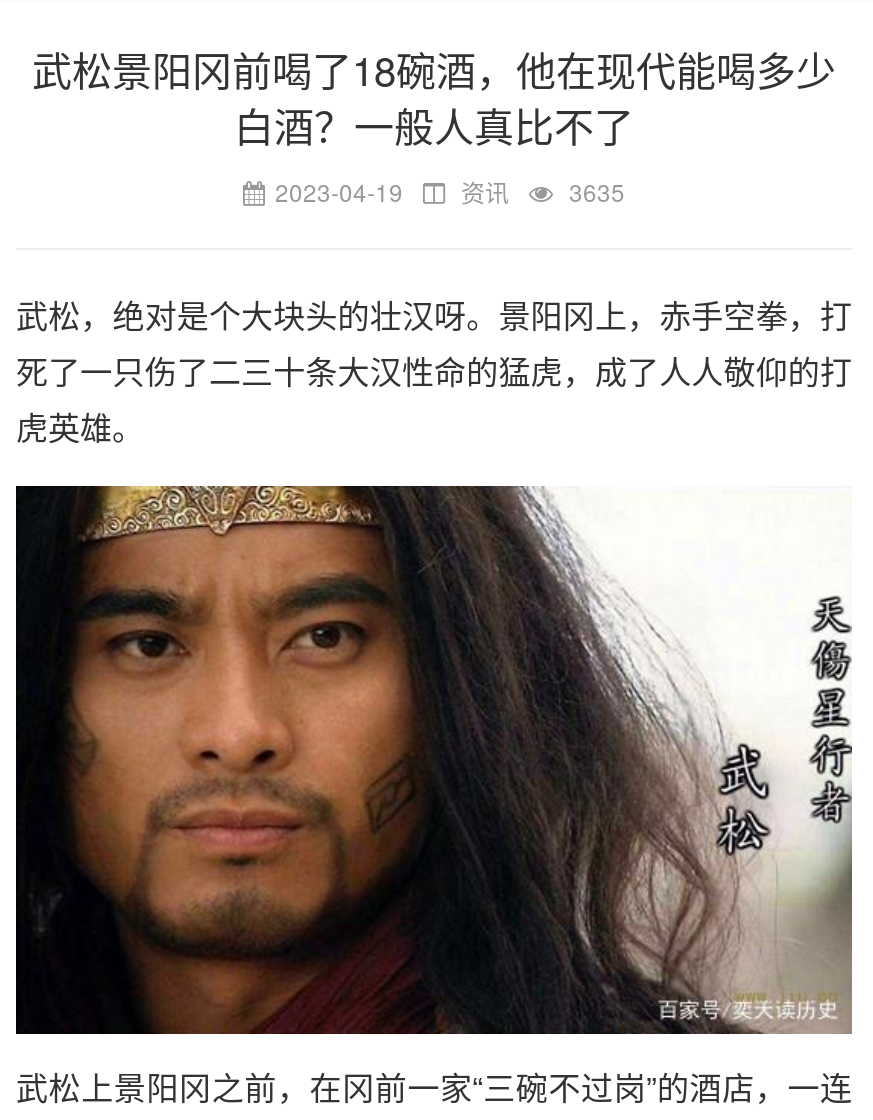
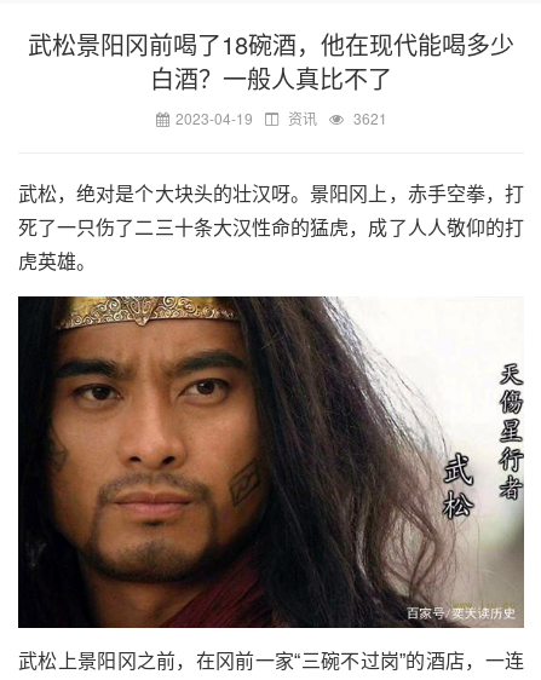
- 2023-04-19 资讯 3635
+ 2023-04-19 资讯 3621
